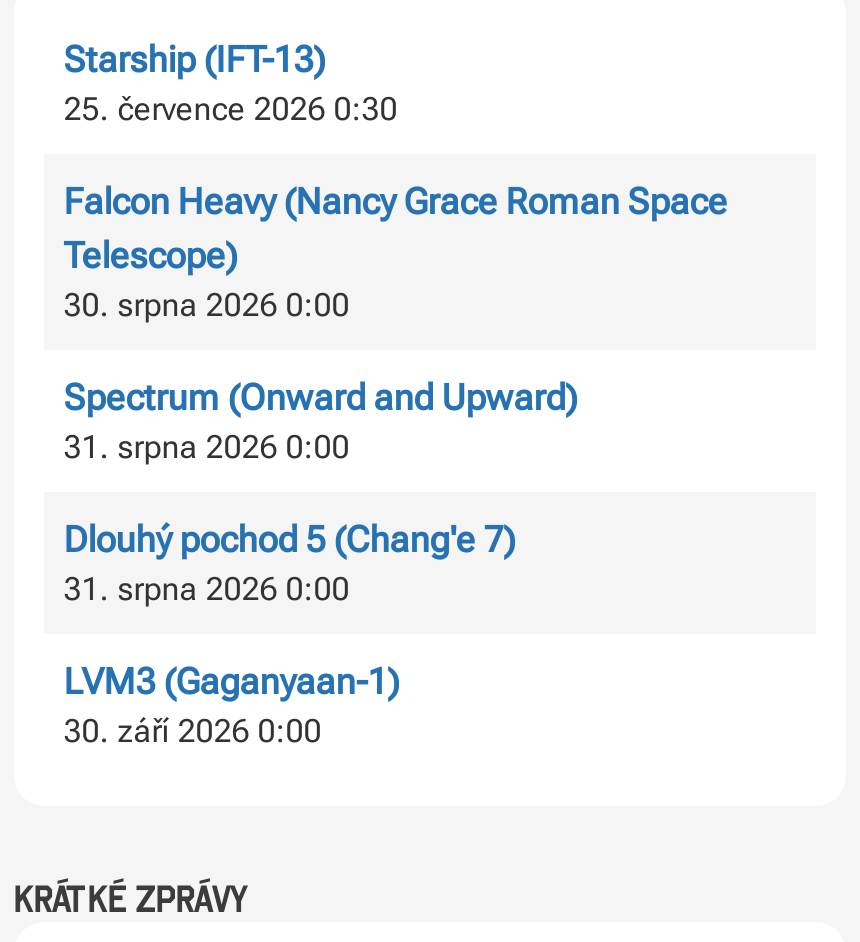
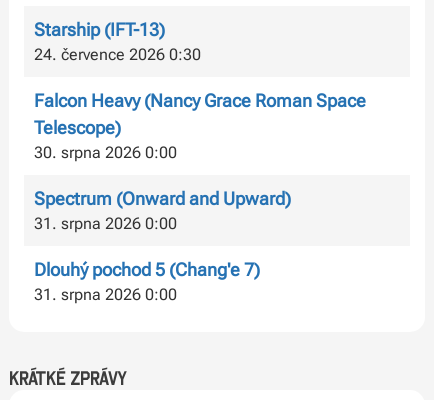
- 25. července 2026 0:30
+ 24. července 2026 0:30

- LVM3 (Gaganyaan-1)
- 30. září 2026 0:00
